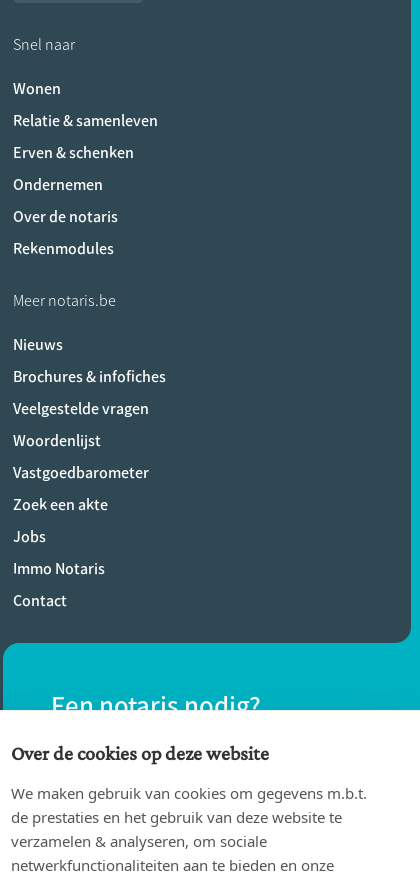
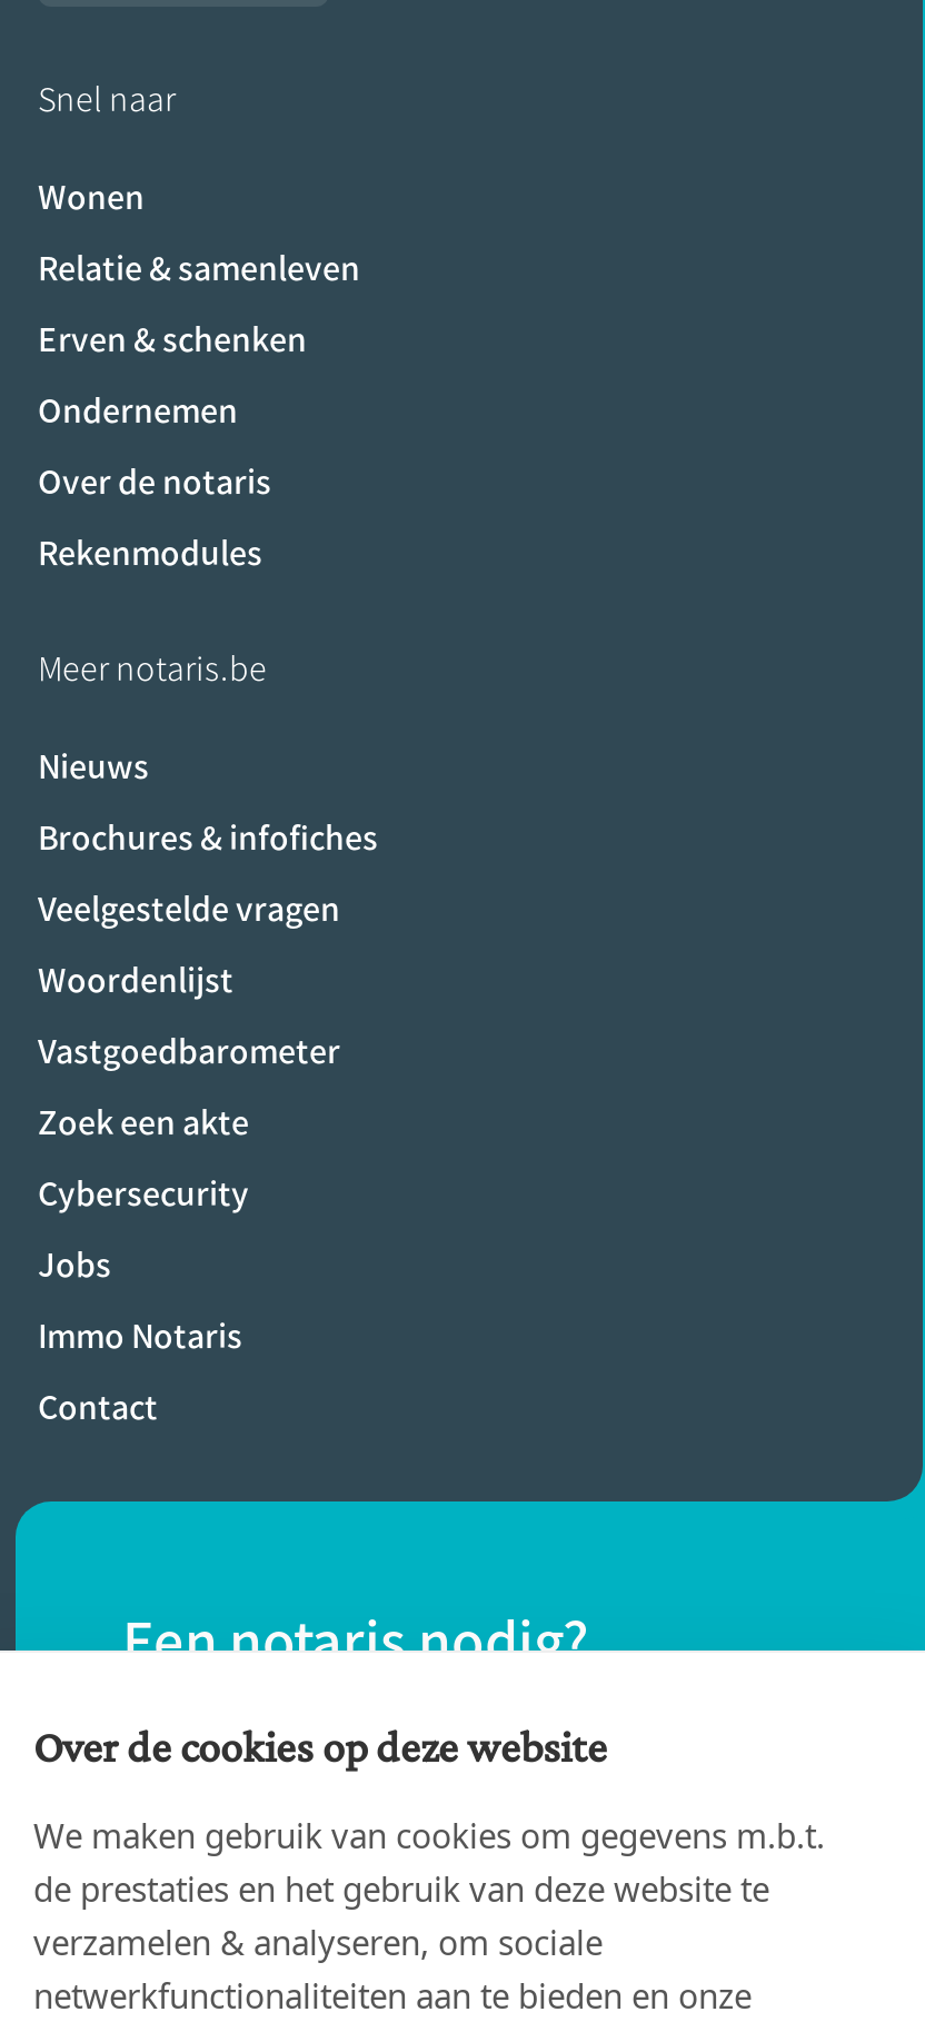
+ Cybersecurity
